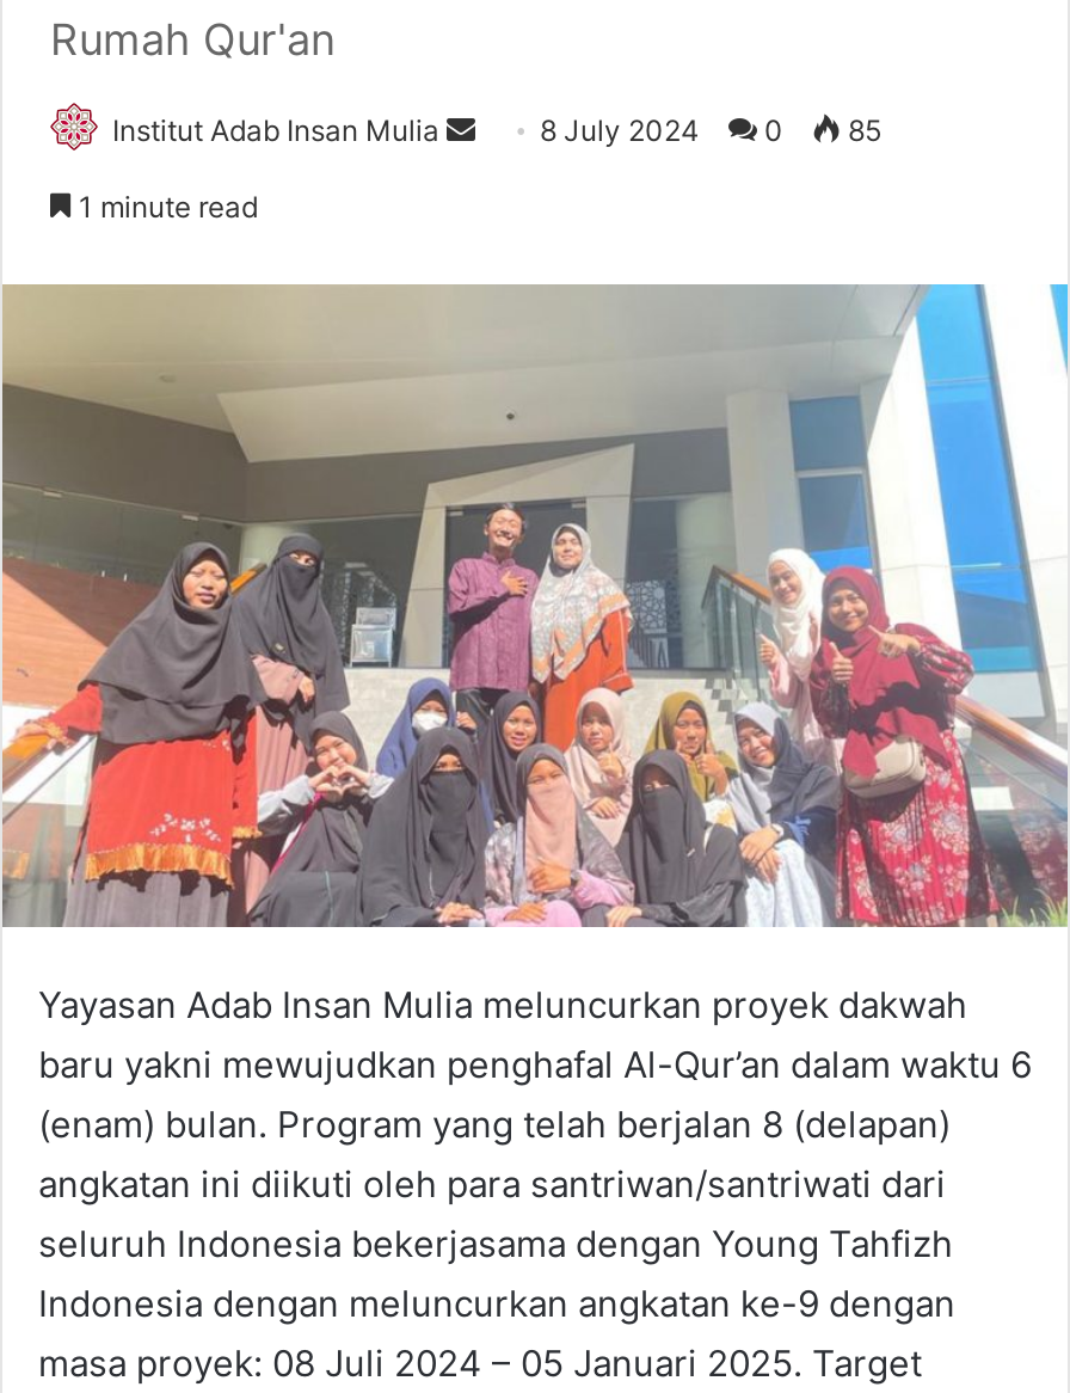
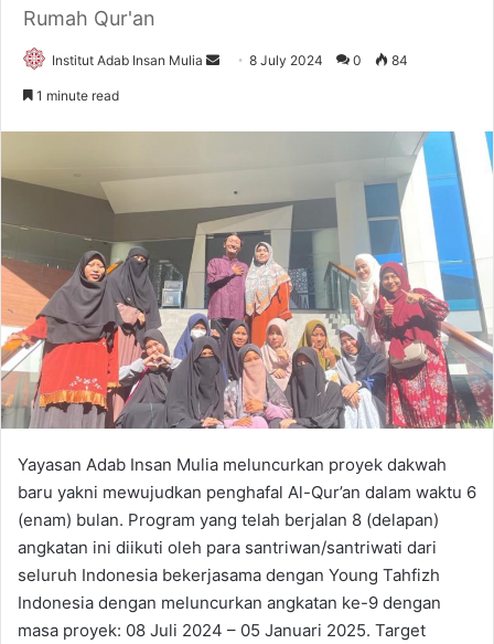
- 85
+ 84
